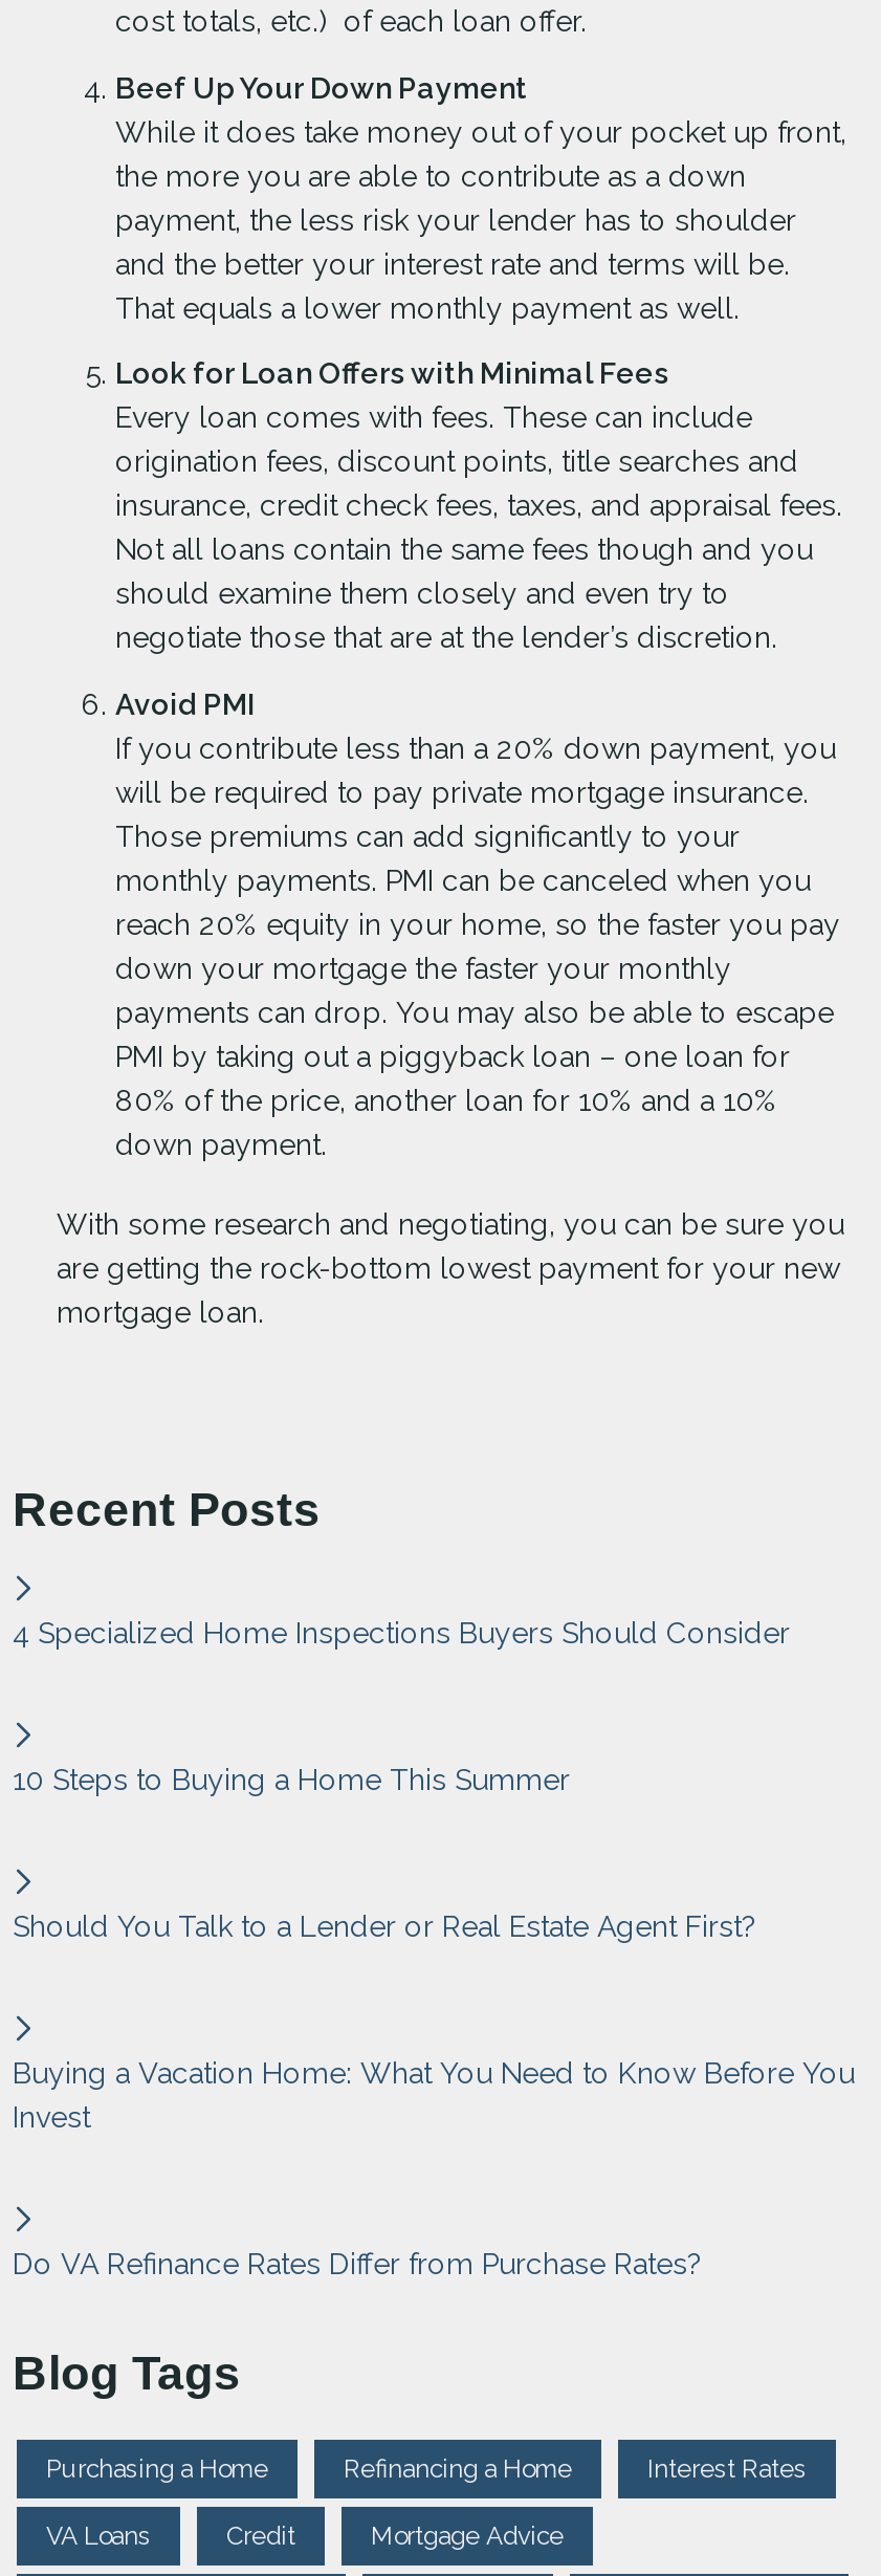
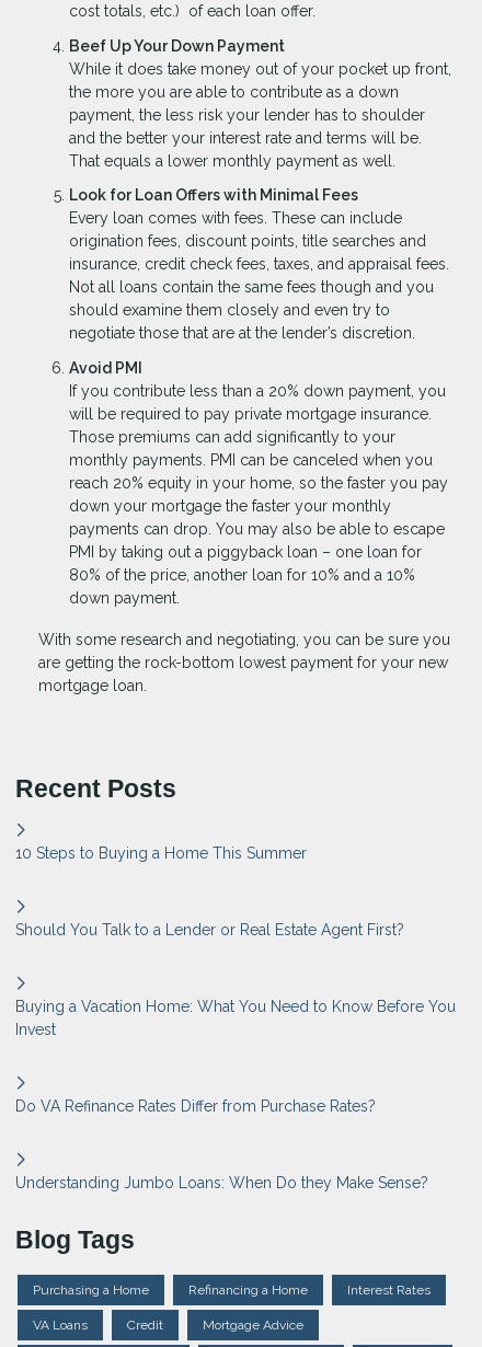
- 4 Specialized Home Inspections Buyers Should Consider

moved up: 10 Steps to Buying a Home This Summer | Should You Talk to a Lender or Real Estate Agent First? | Buying a Vacation Home: What You Need to Know Before You | Invest | Do VA Refinance Rates Differ from Purchase Rates?

+ Understanding Jumbo Loans: When Do they Make Sense?
